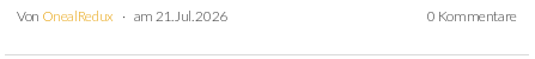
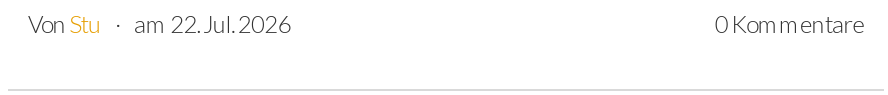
- Von OnealRedux
- am 21. Jul. 2026
+ Von Stu
+ am 22. Jul. 2026
